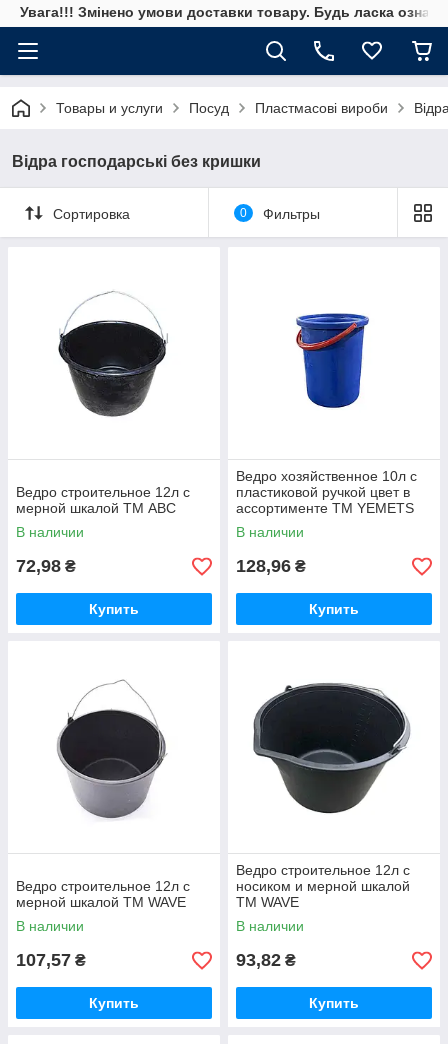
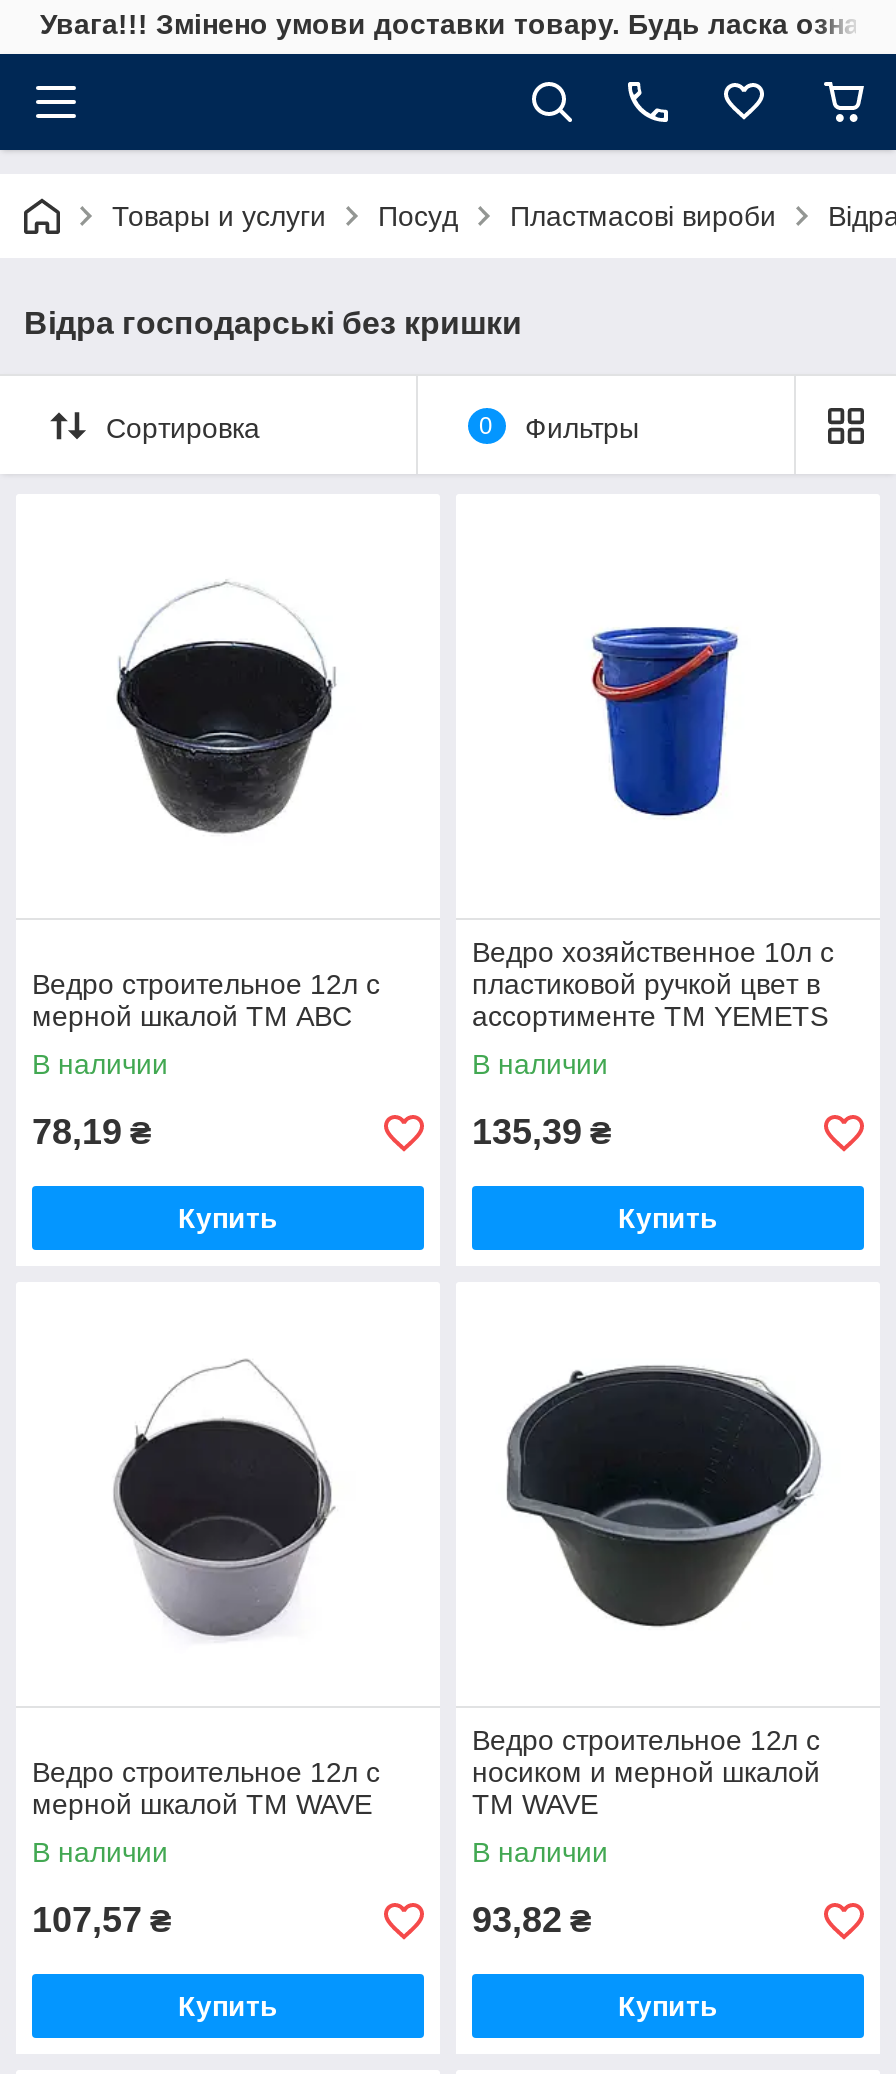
- 72,98 ₴
+ 78,19 ₴

- 128,96 ₴
+ 135,39 ₴
